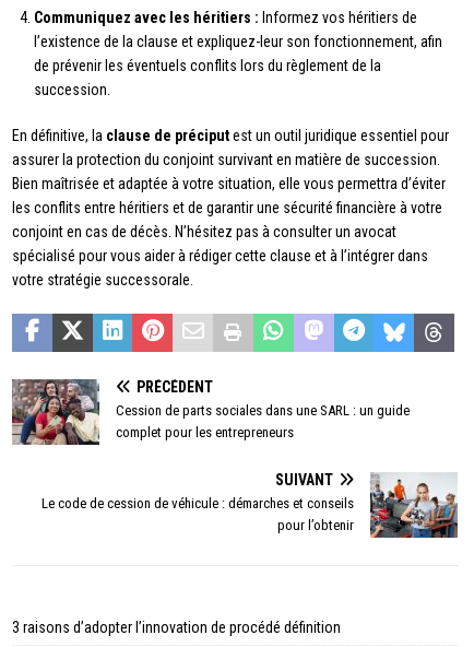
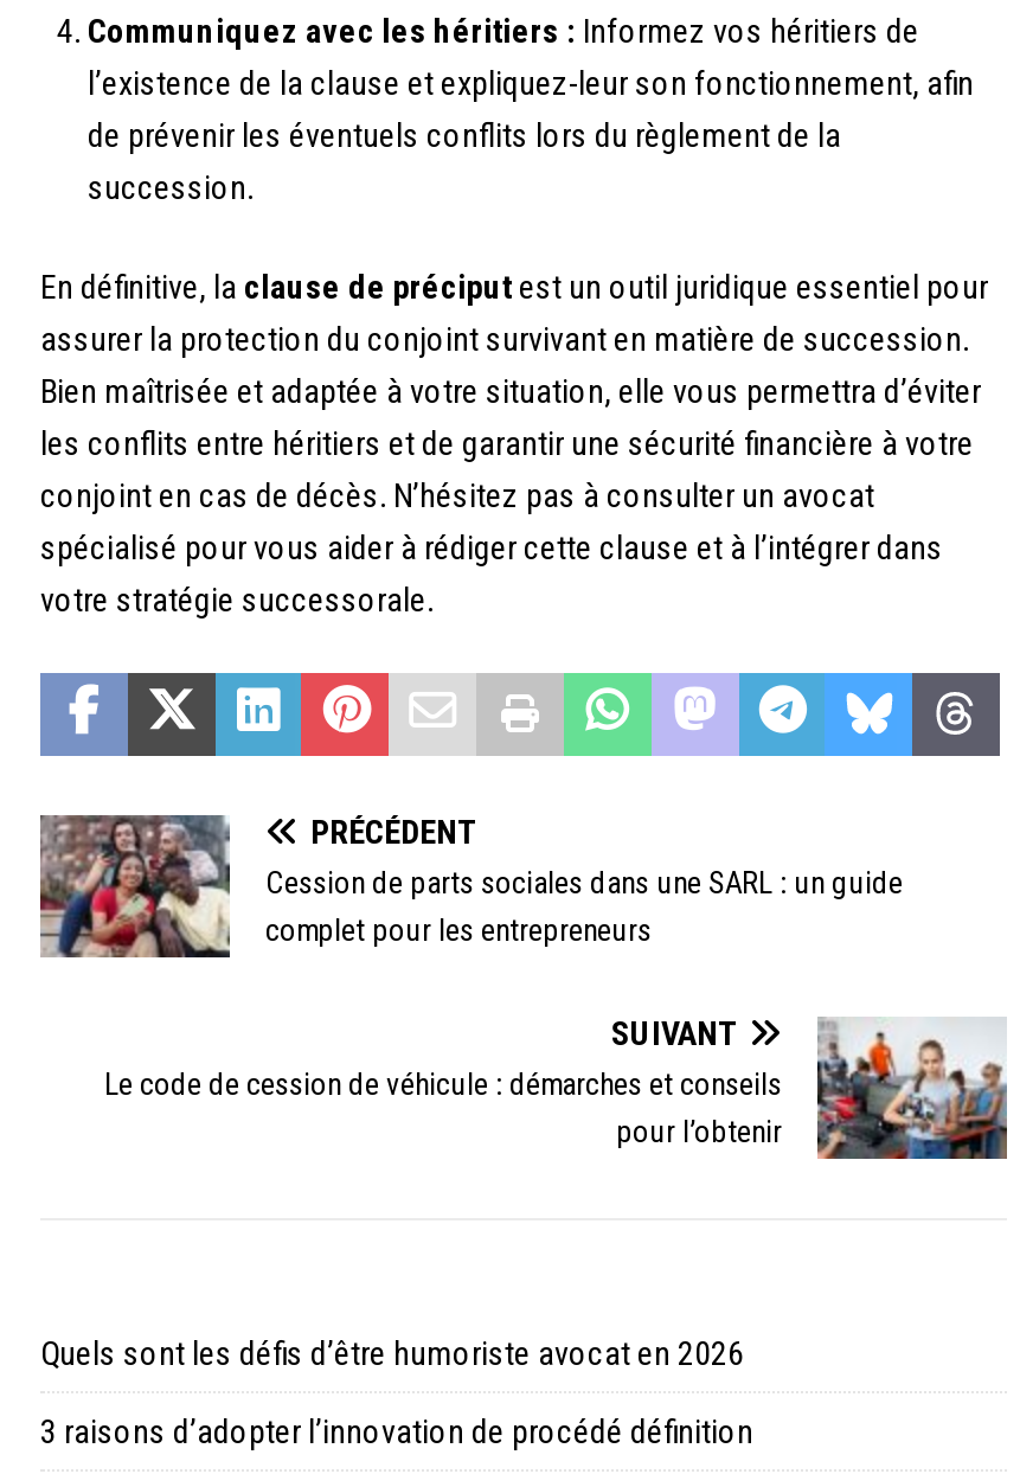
+ Quels sont les défis d’être humoriste avocat en 2026
